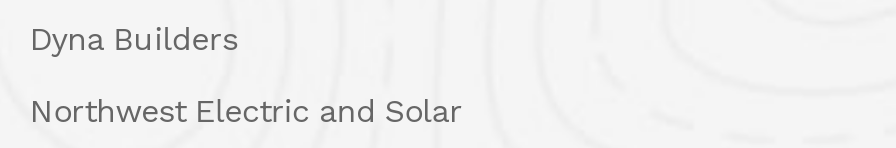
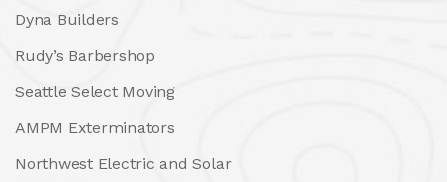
+ Rudy’s Barbershop
+ Seattle Select Moving
+ AMPM Exterminators
